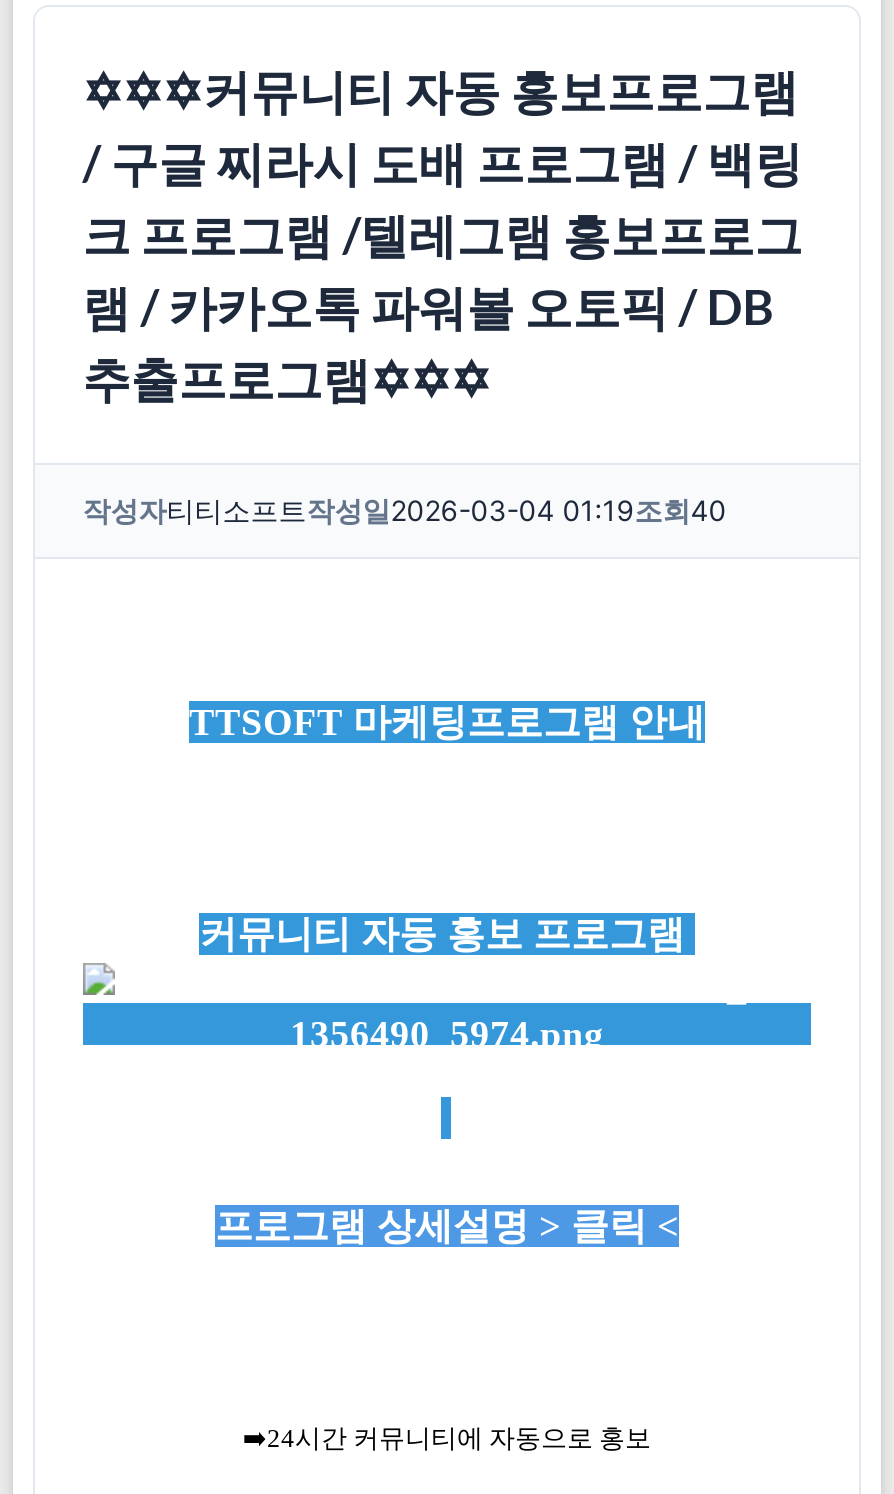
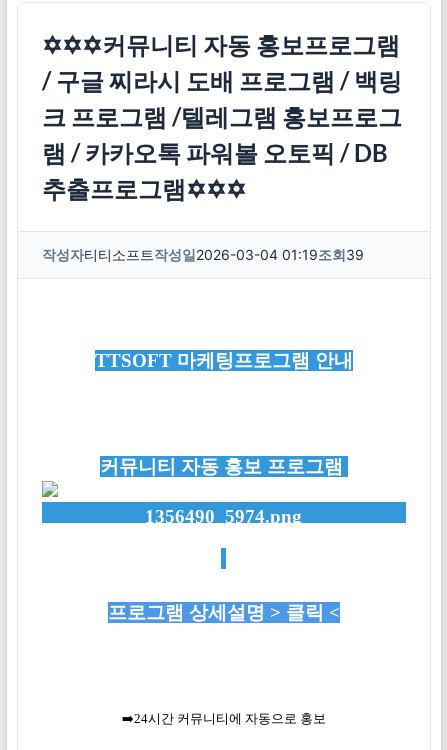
- 작성자티티소프트 작성일 2026-03-04 01:19조회40
+ 작성자티티소프트 작성일 2026-03-04 01:19조회39
